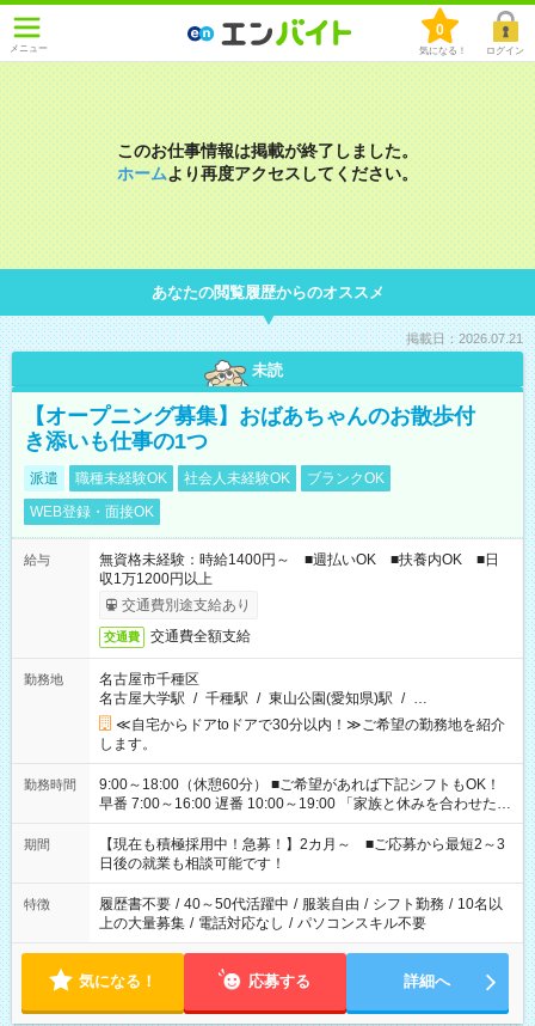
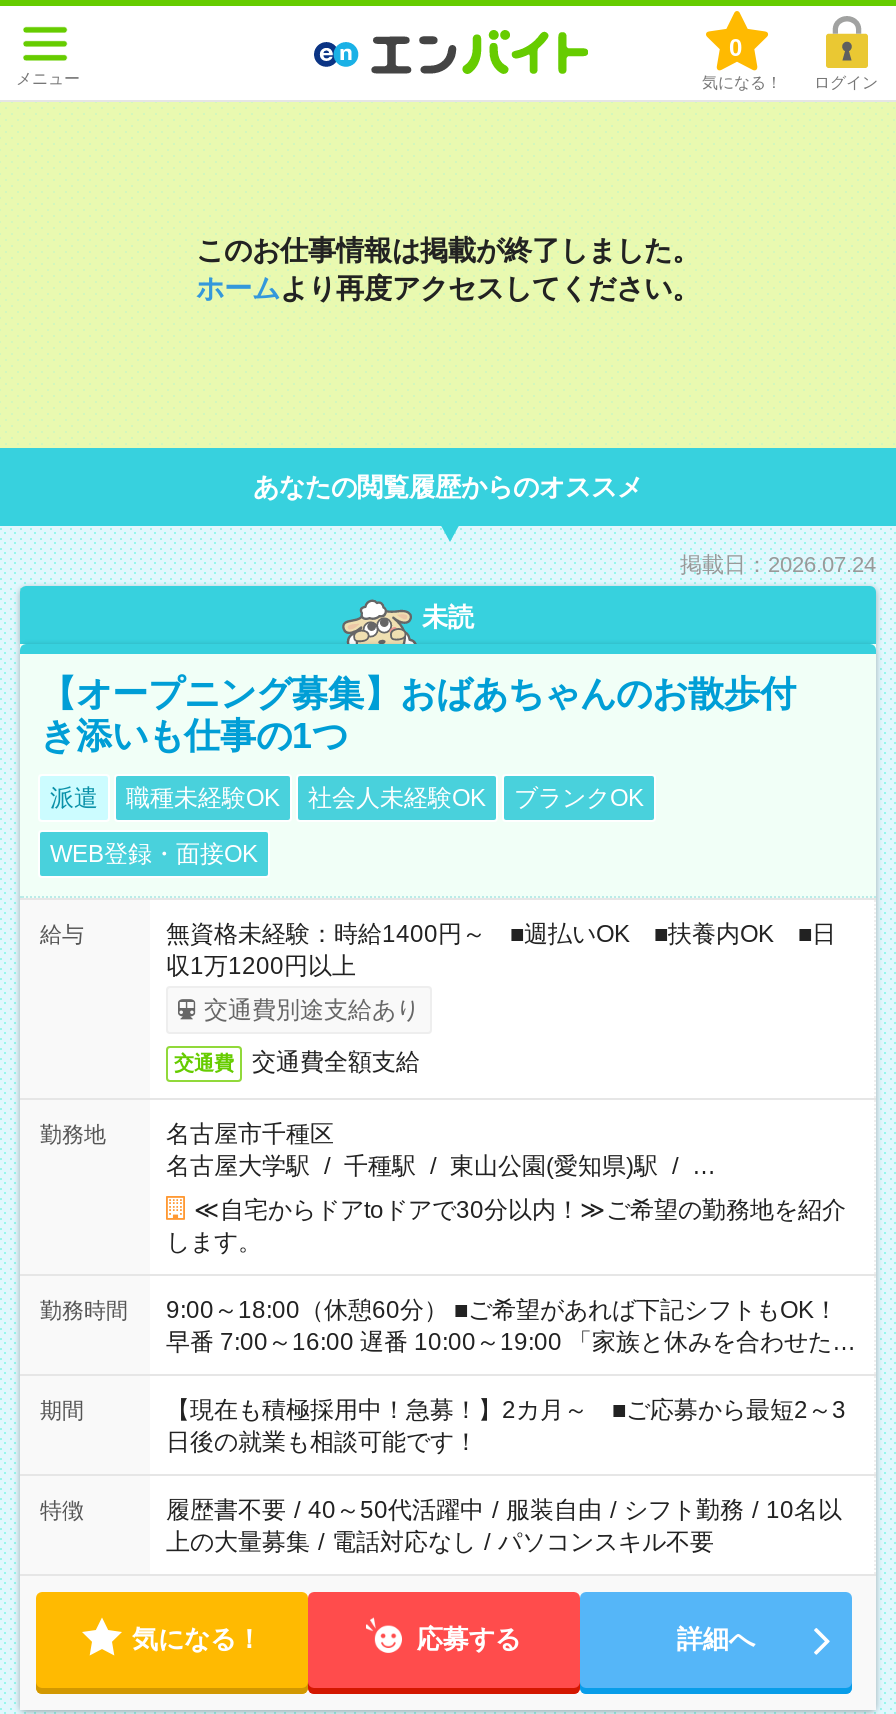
- 掲載日：2026.07.21
+ 掲載日：2026.07.24
